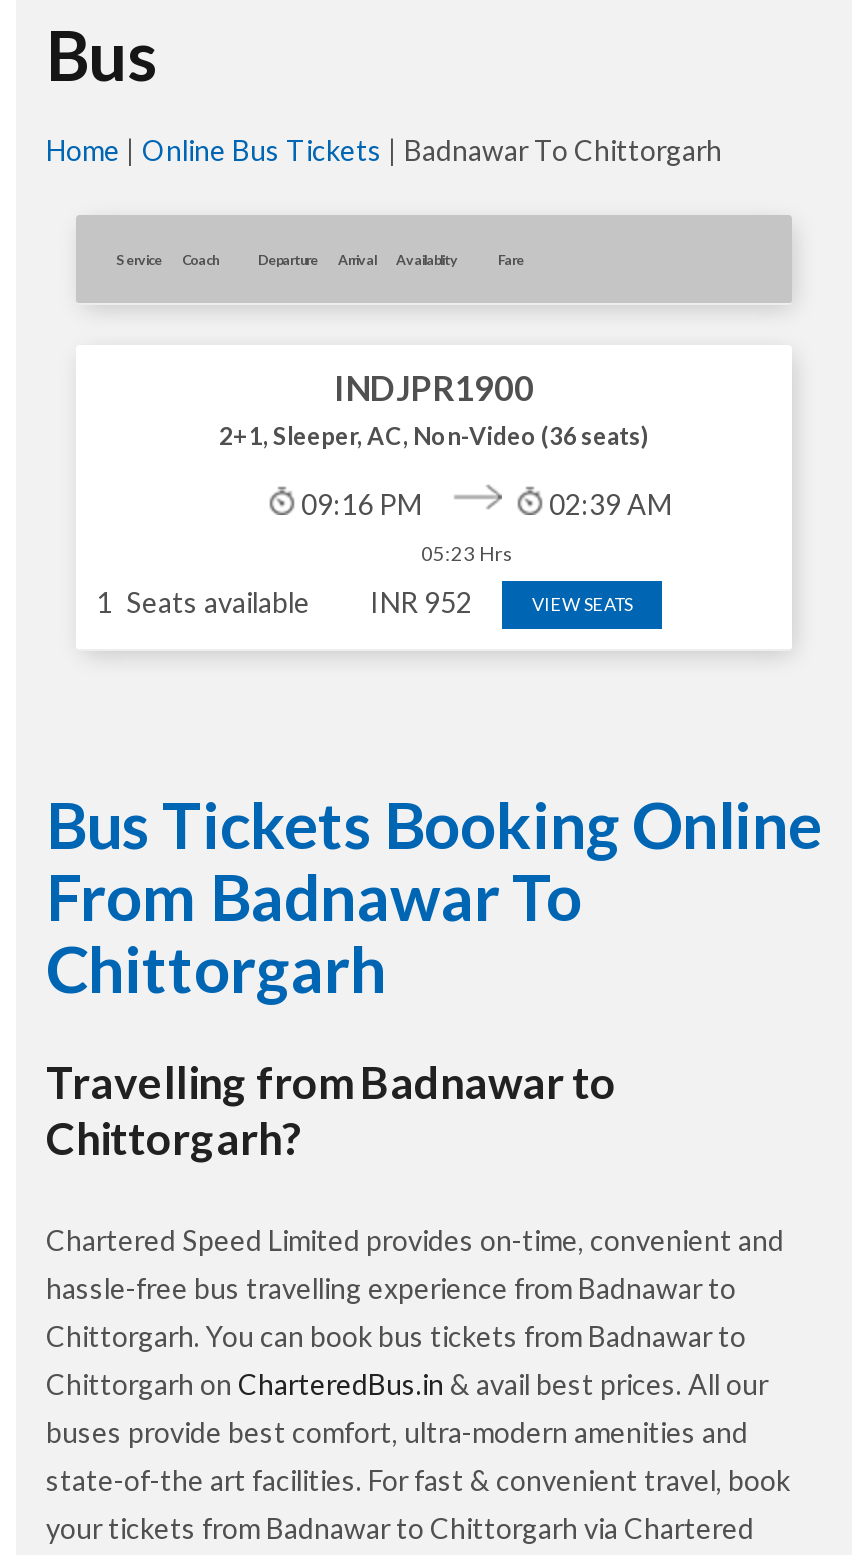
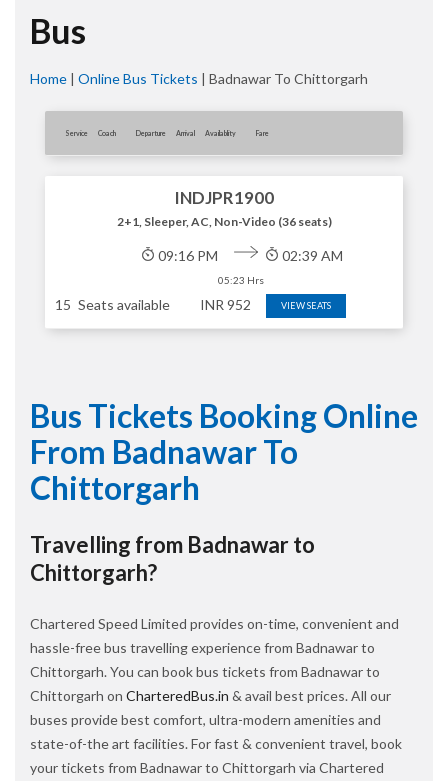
- 1 Seats available
+ 15 Seats available
